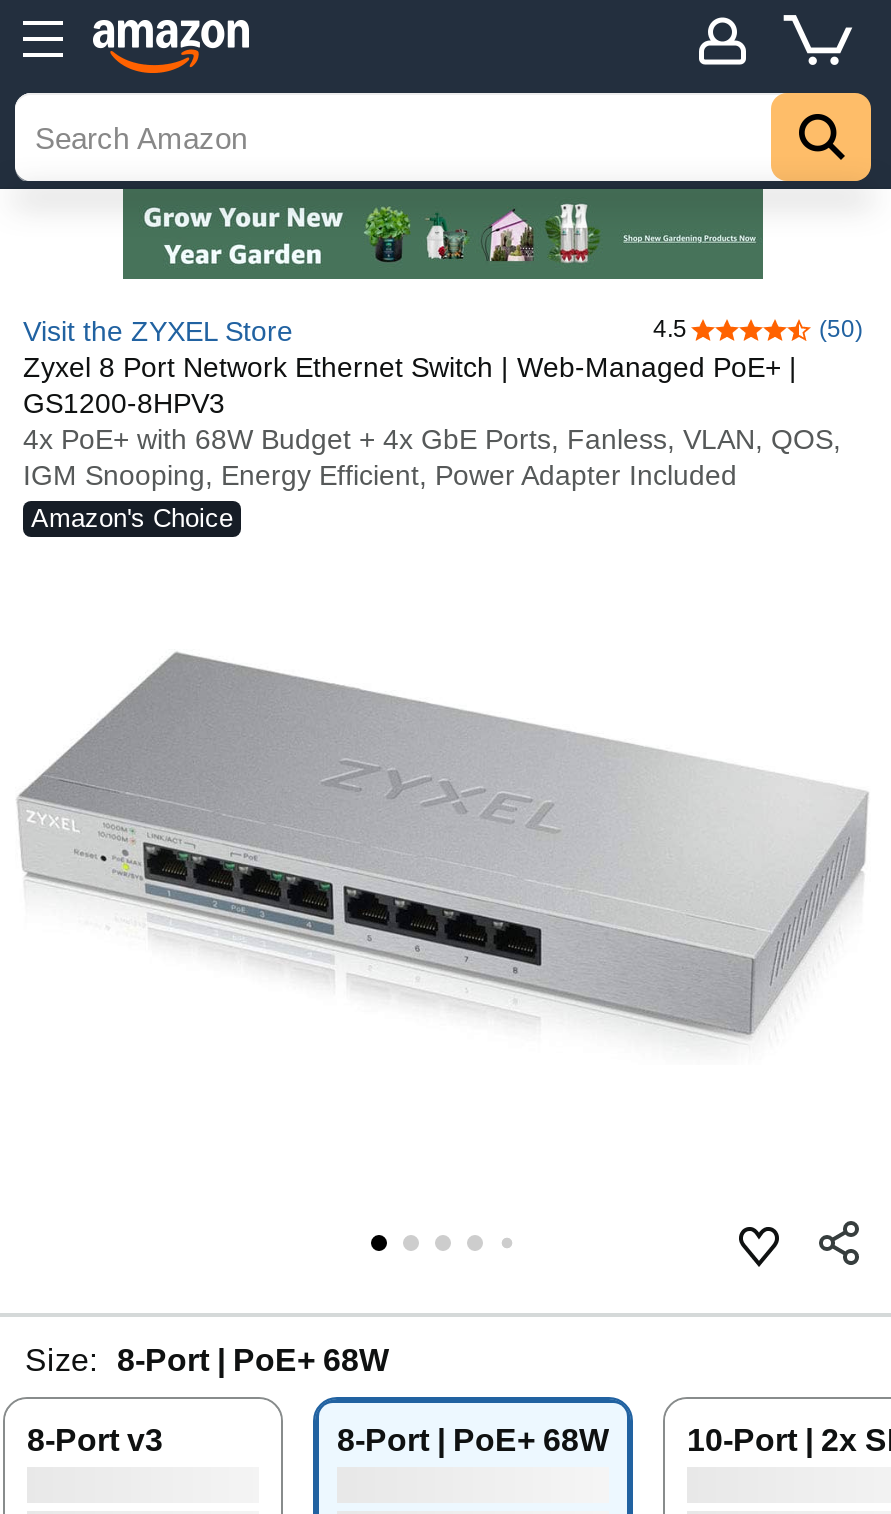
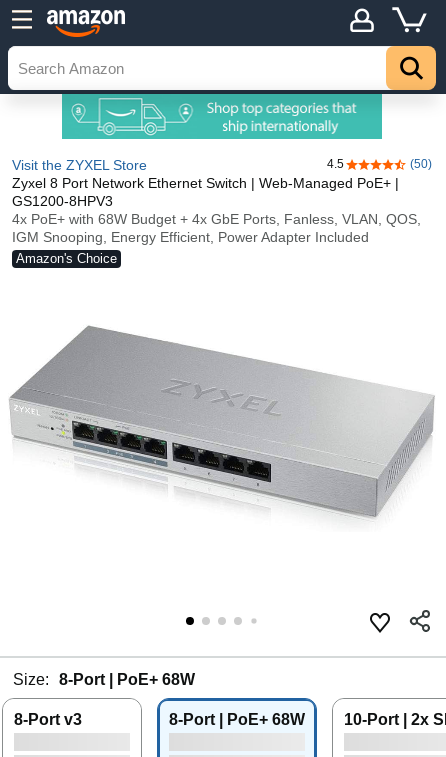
- [image]
+ [image]
